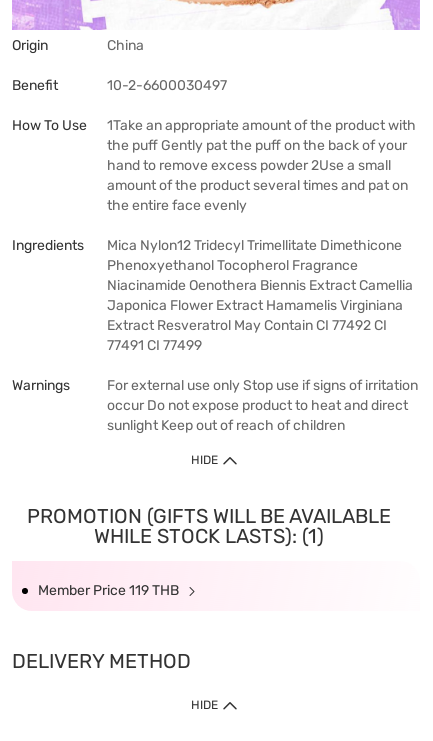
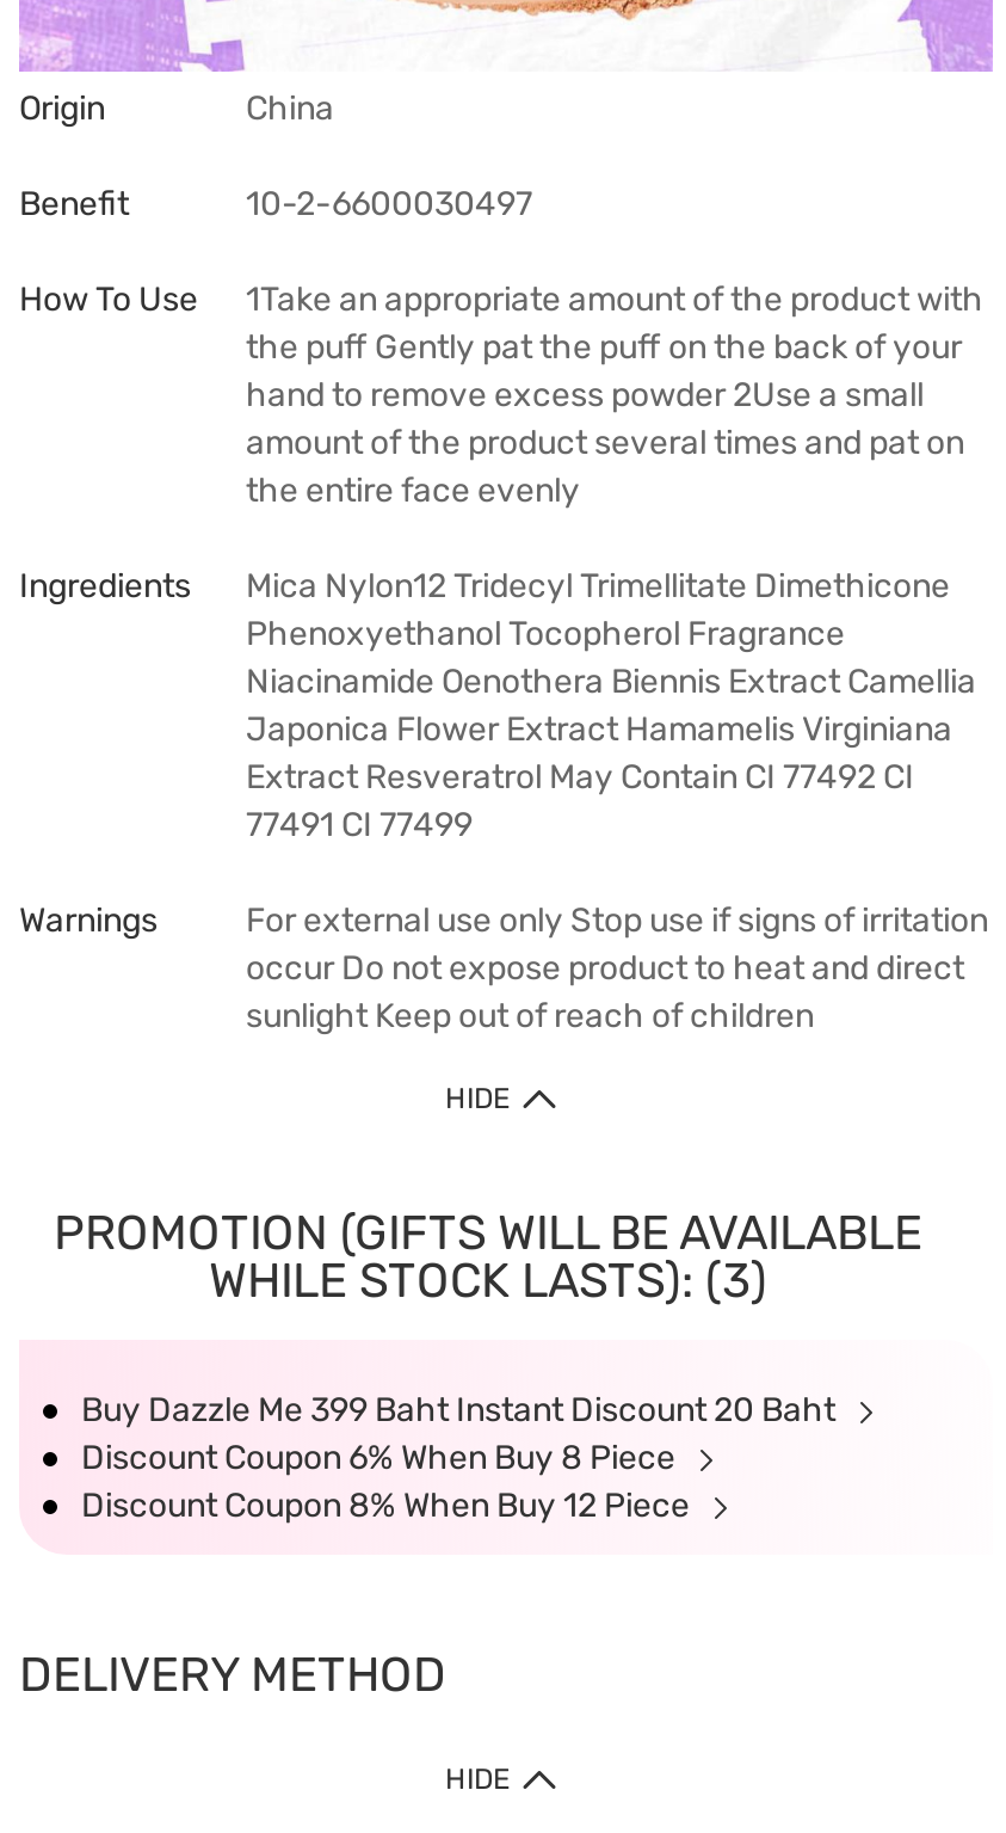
- WHILE STOCK LASTS): (1)
+ WHILE STOCK LASTS): (3)

- Member Price 119 THB
+ Buy Dazzle Me 399 Baht Instant Discount 20 Baht
+ Discount Coupon 6% When Buy 8 Piece
+ Discount Coupon 8% When Buy 12 Piece
